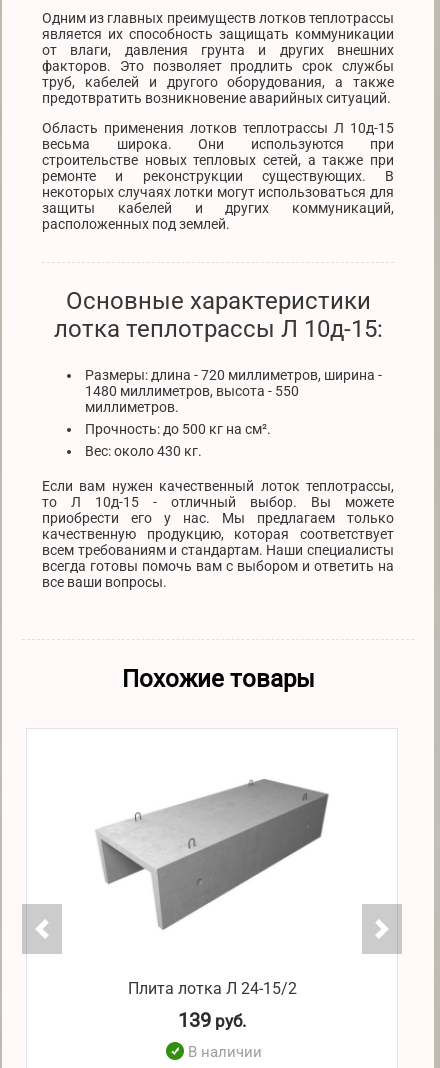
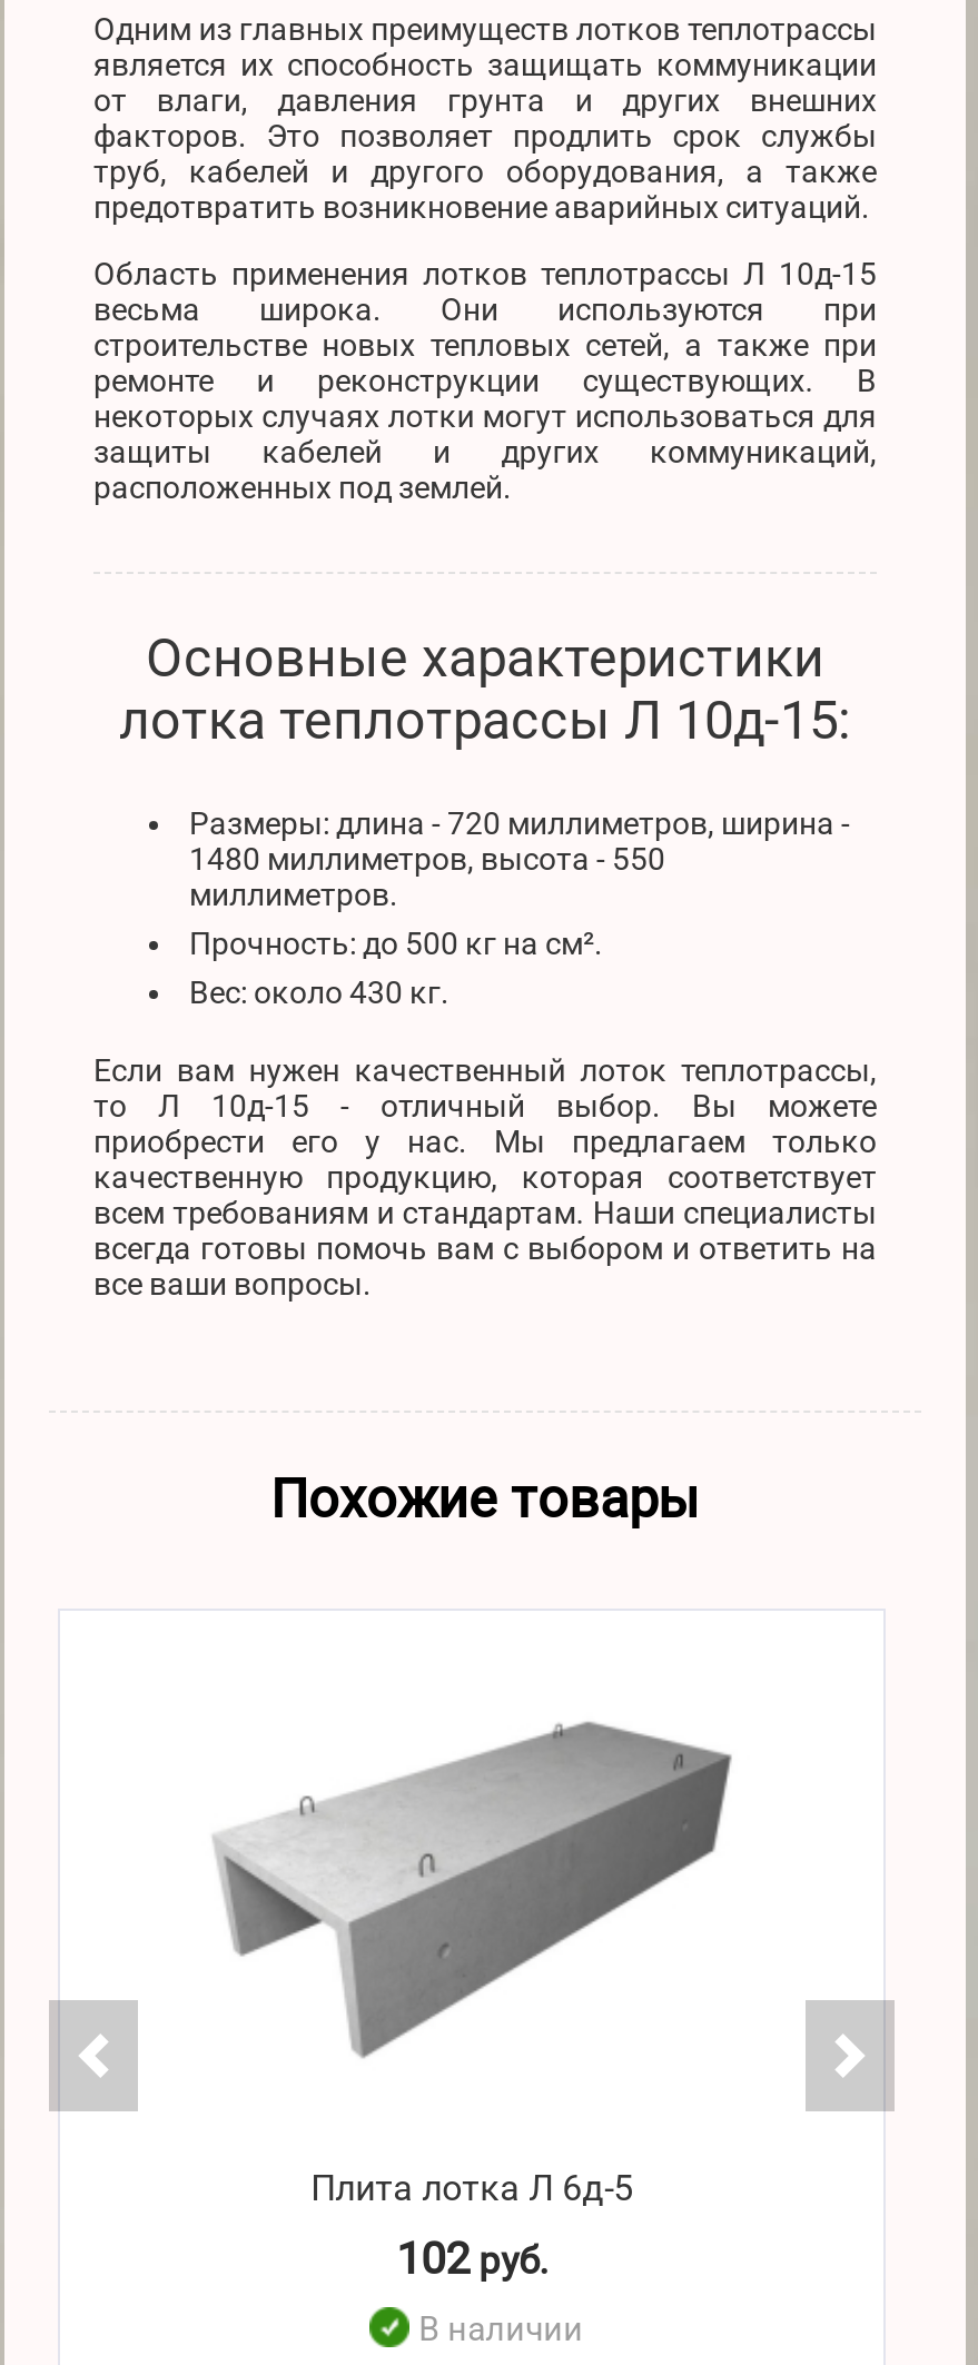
- Плита лотка Л 24-15/2
+ Плита лотка Л 6д-5

- 139 руб.
+ 102 руб.
